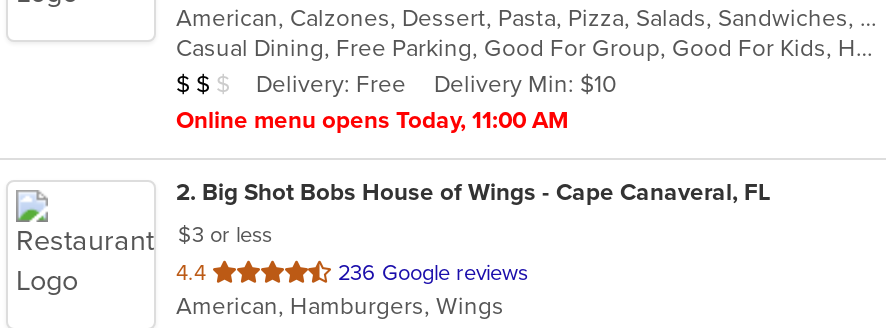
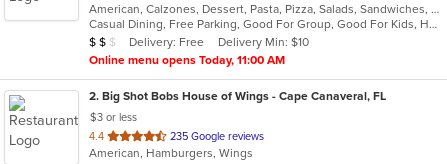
- 236 Google reviews
+ 235 Google reviews
